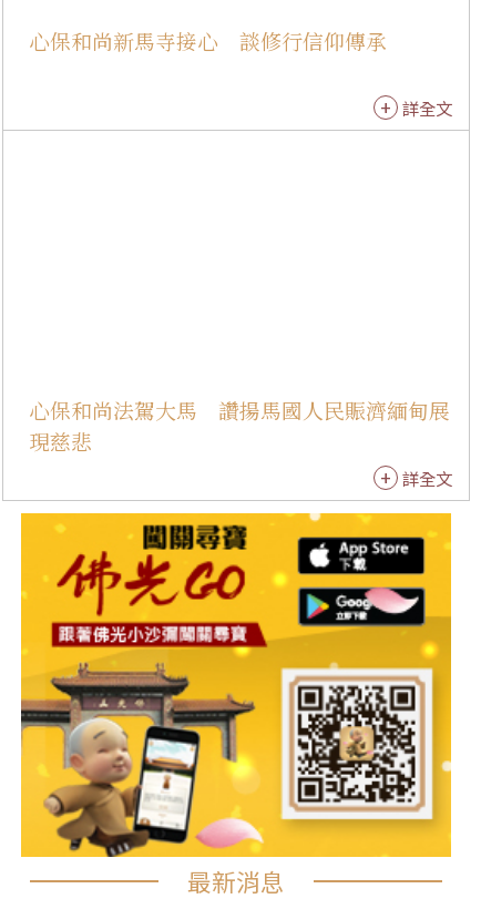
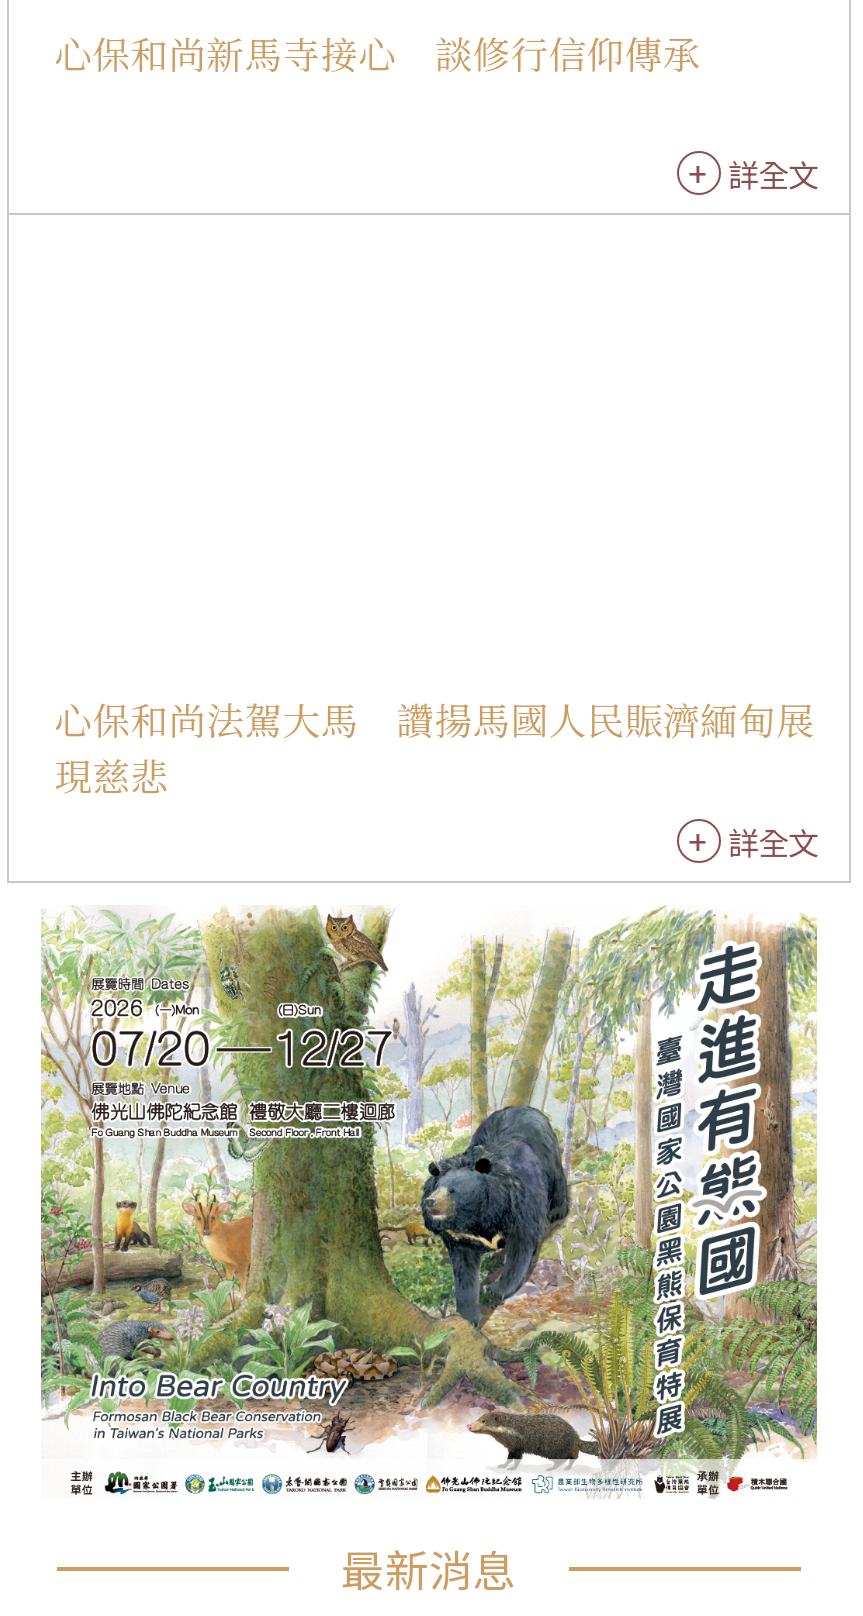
- [image]
+ [image]
